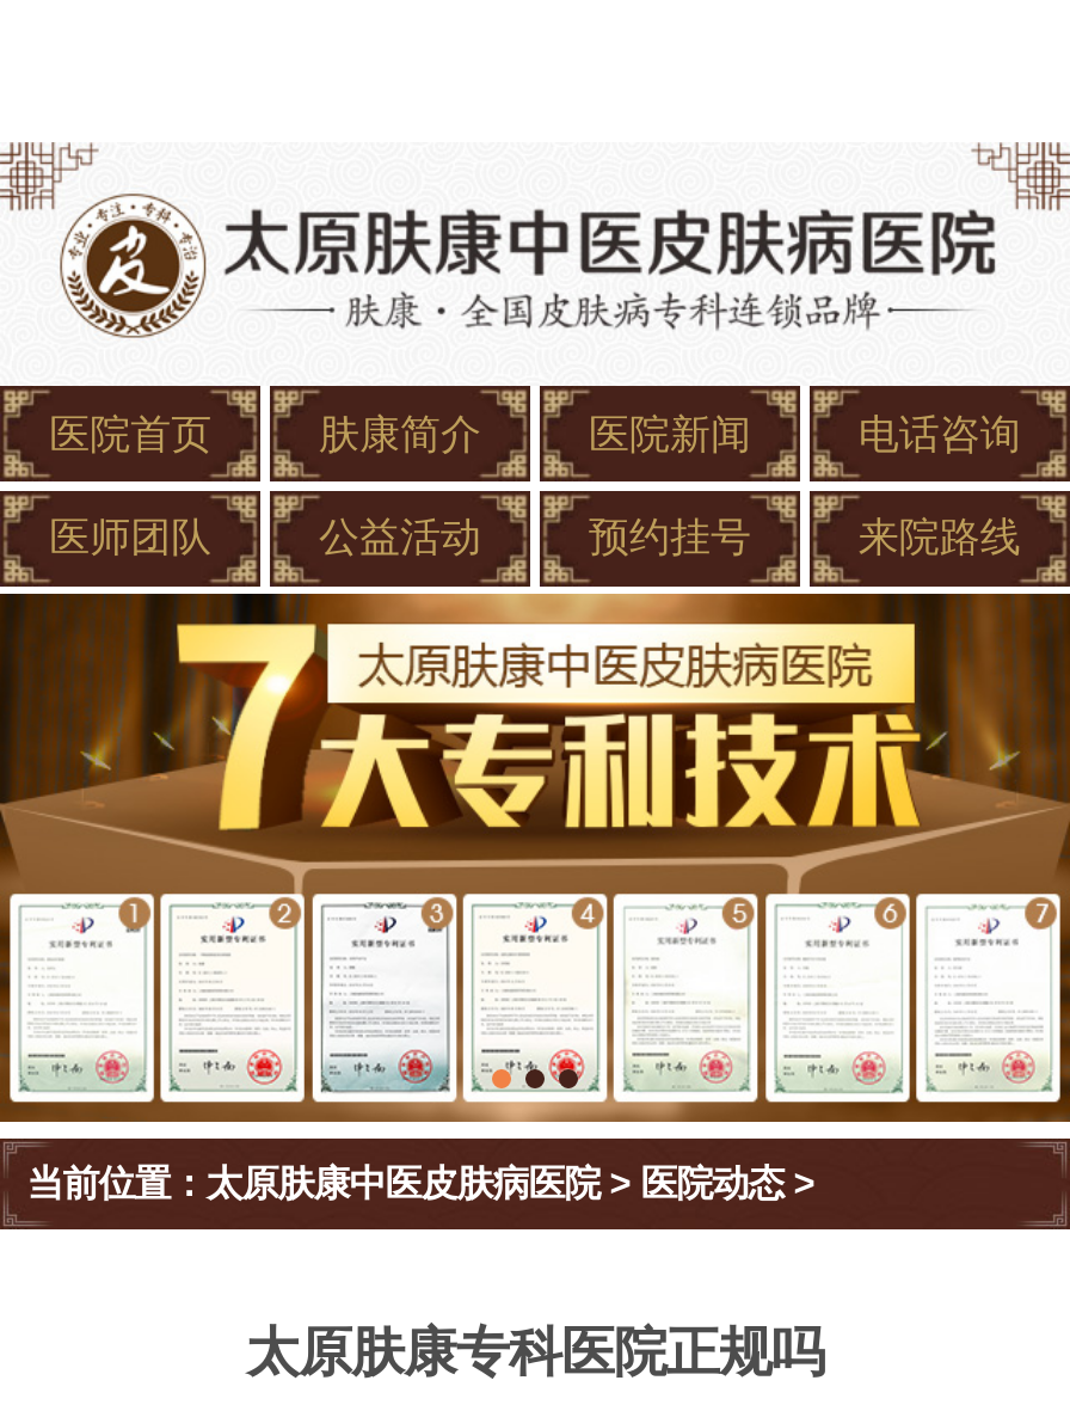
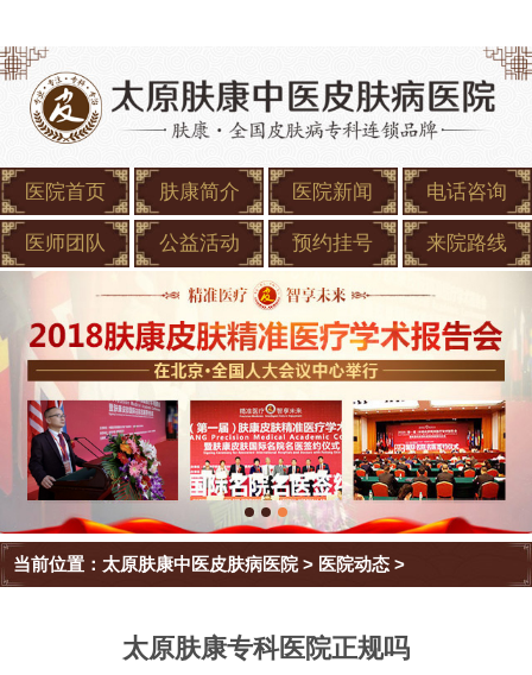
- [image]
+ [image]
